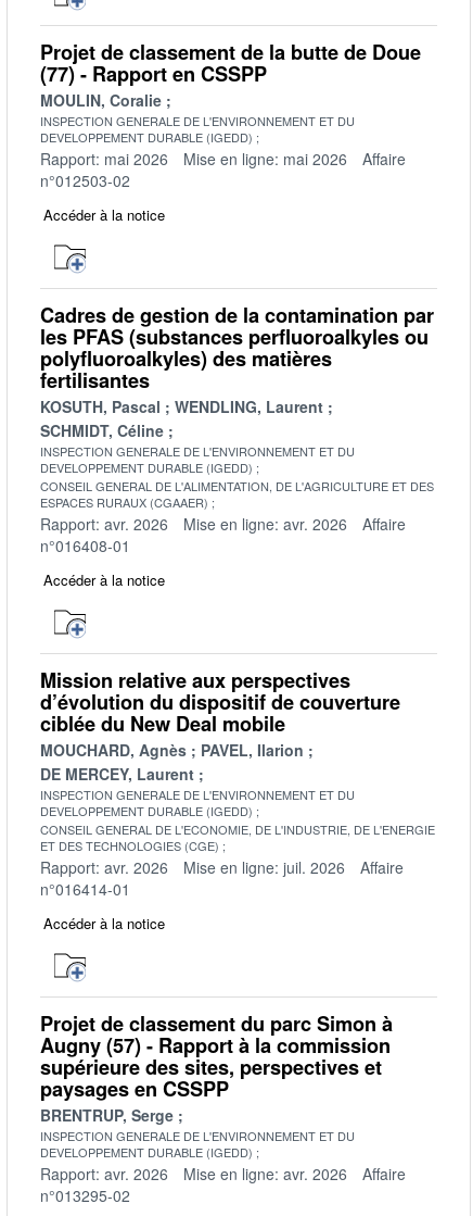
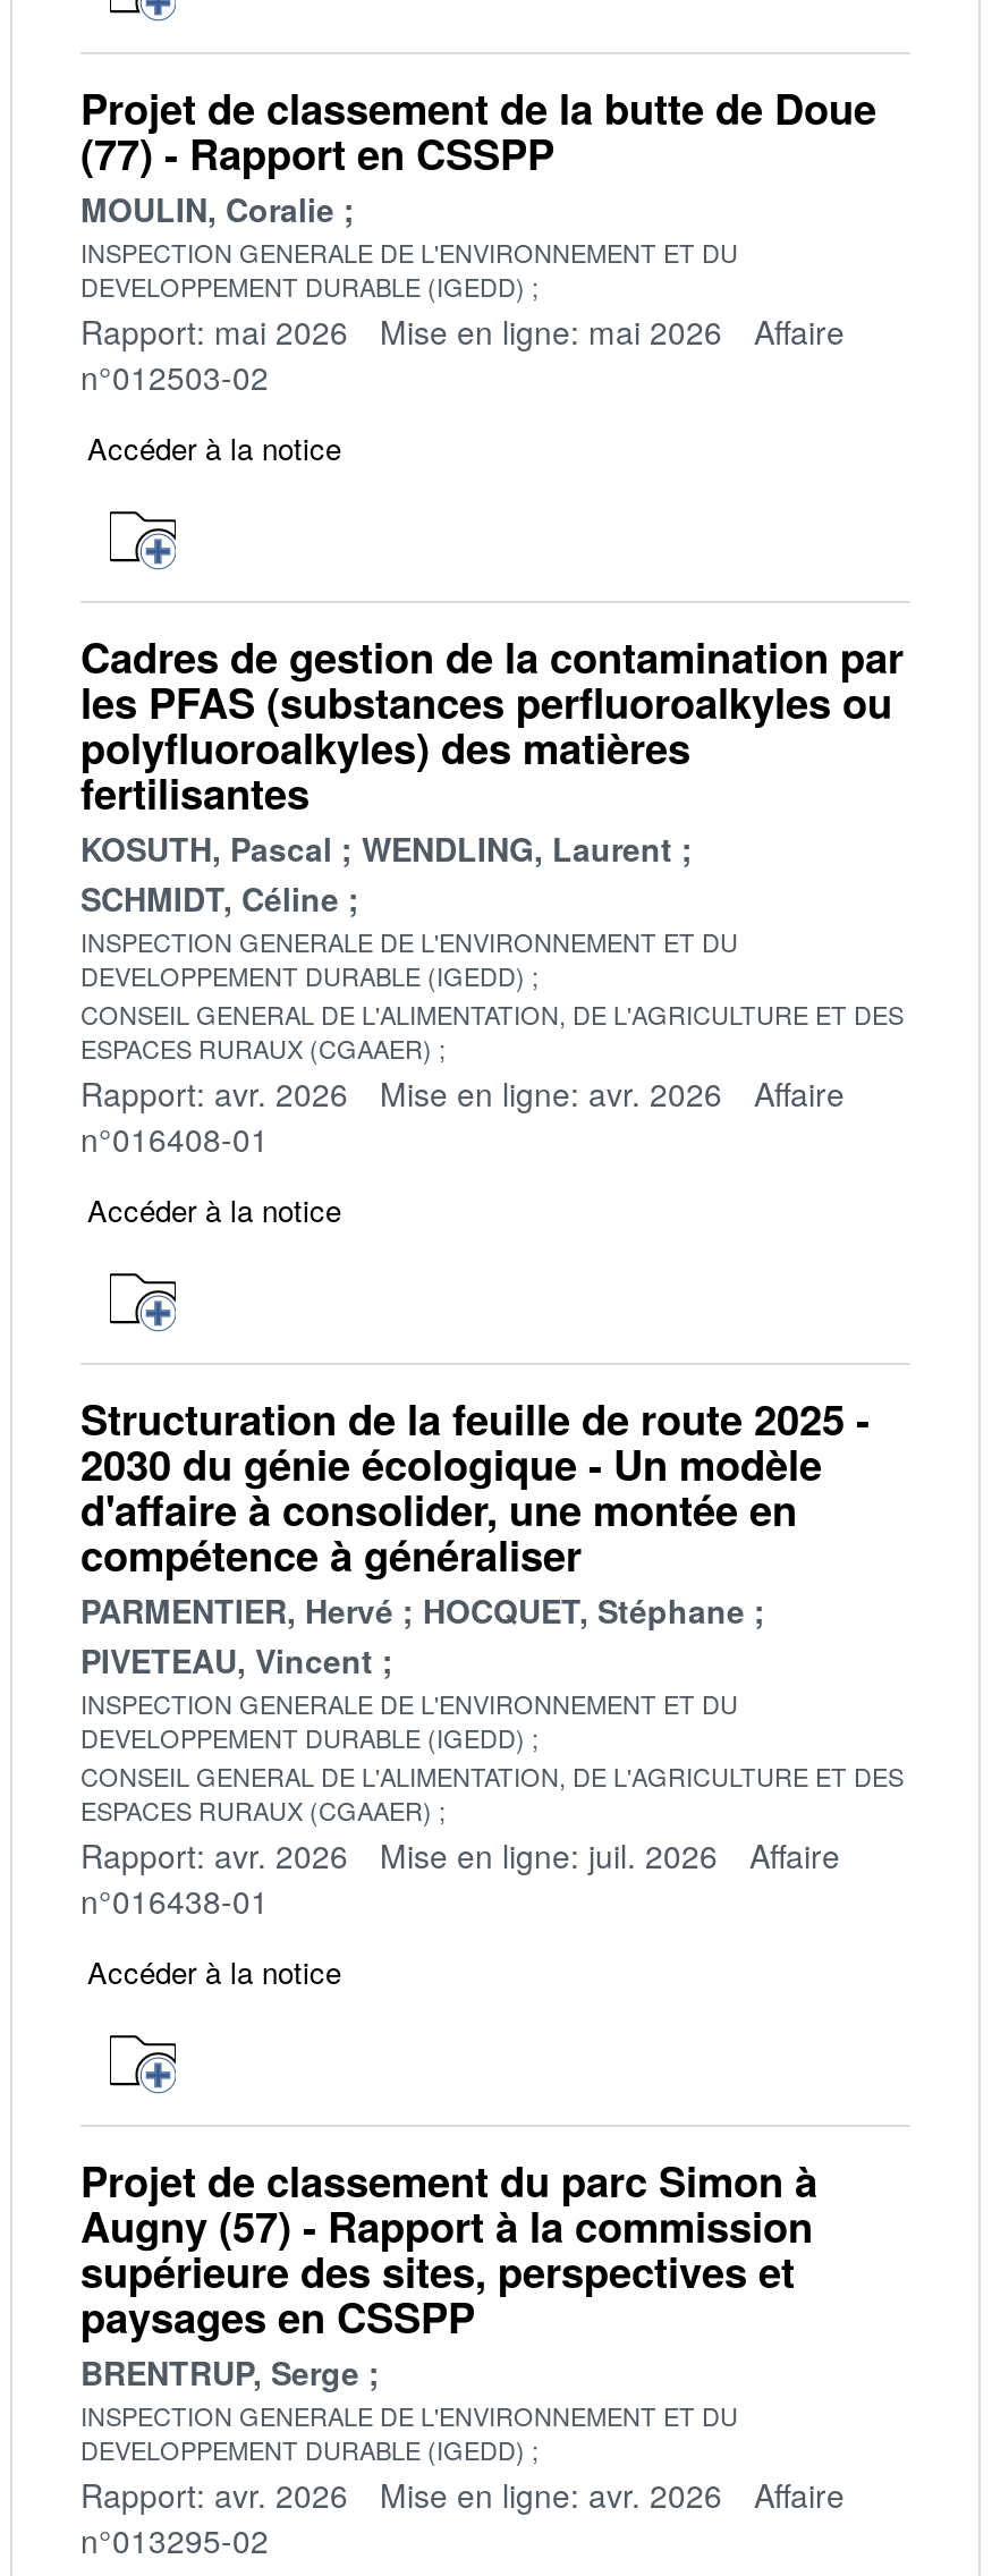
- Mission relative aux perspectives
- d’évolution du dispositif de couverture
- ciblée du New Deal mobile
- MOUCHARD, Agnès
- PAVEL, Ilarion
- DE MERCEY, Laurent
+ Structuration de la feuille de route 2025 -
+ 2030 du génie écologique - Un modèle
+ d'affaire à consolider, une montée en
+ compétence à généraliser
+ PARMENTIER, Hervé
+ HOCQUET, Stéphane
+ PIVETEAU, Vincent

- CONSEIL GENERAL DE L'ECONOMIE, DE L'INDUSTRIE, DE L'ENERGIE
- ET DES TECHNOLOGIES (CGE)
+ CONSEIL GENERAL DE L'ALIMENTATION, DE L'AGRICULTURE ET DES
+ ESPACES RURAUX (CGAAER)

- n°016414-01
+ n°016438-01
